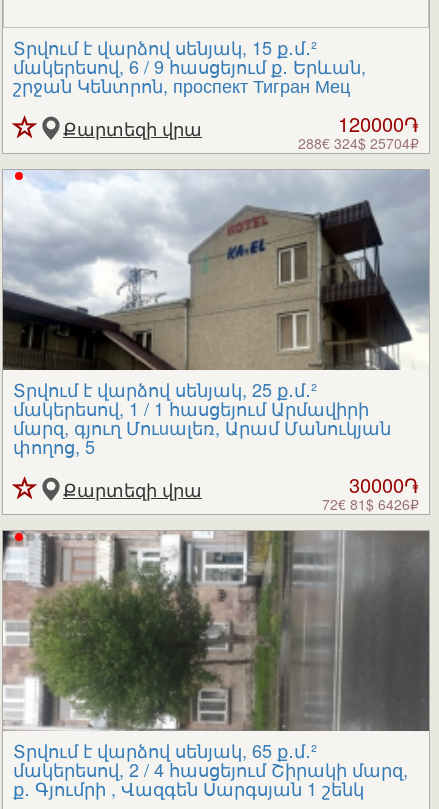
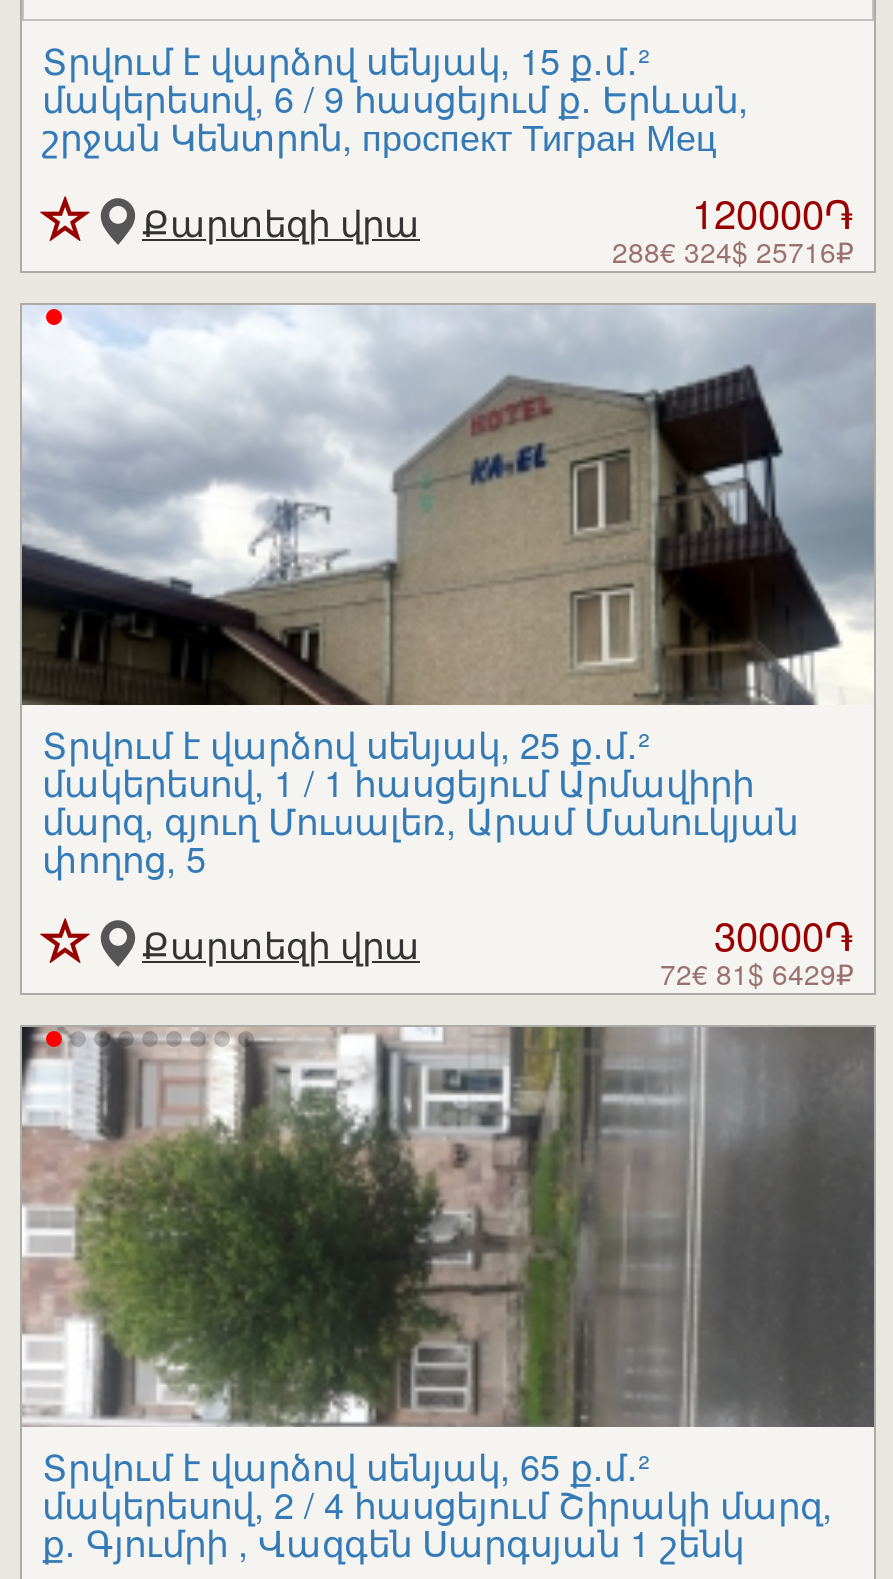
- 288€ 324$ 25704₽
+ 288€ 324$ 25716₽

- 72€ 81$ 6426₽
+ 72€ 81$ 6429₽
